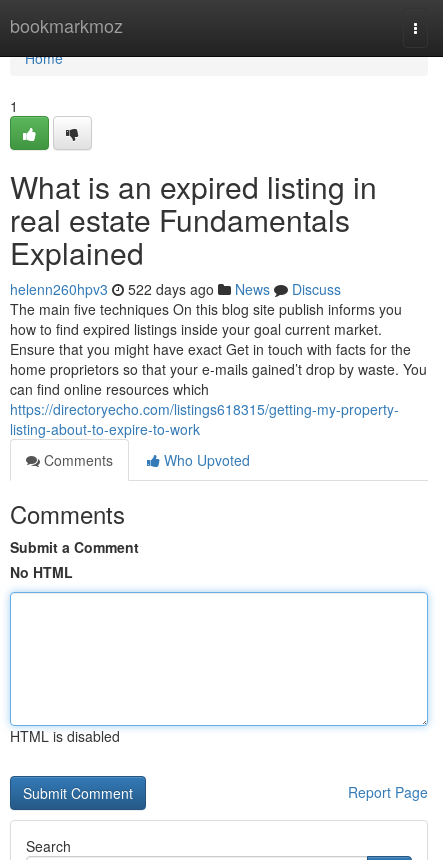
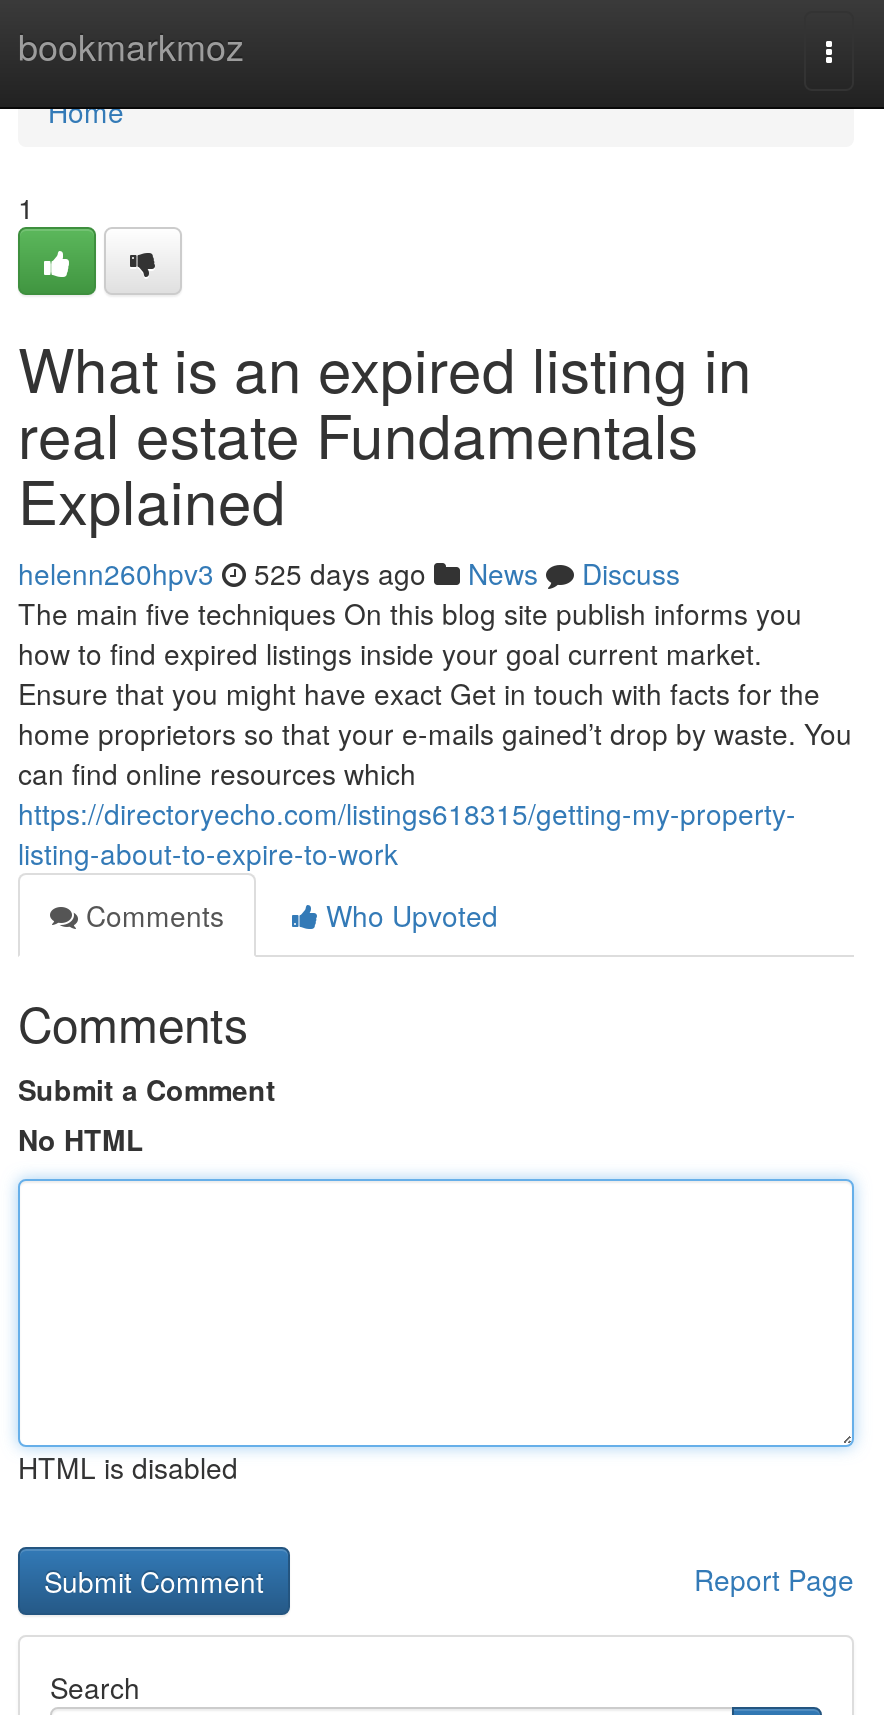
- helenn260hpv3 522 days ago News Discuss
+ helenn260hpv3 525 days ago News Discuss
